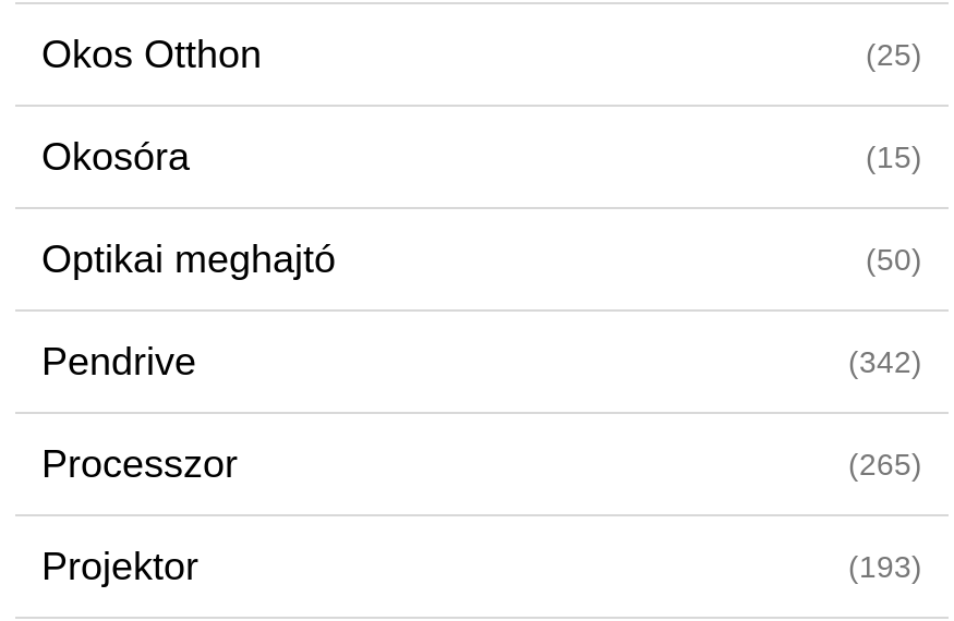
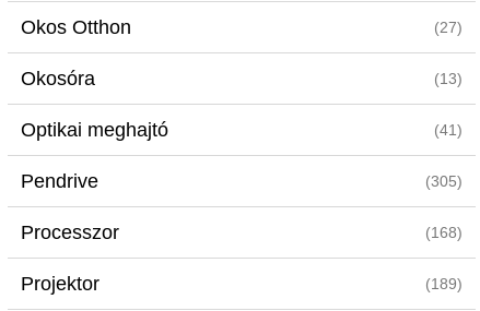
- (25)
+ (27)

- (15)
+ (13)

- (50)
+ (41)

- (342)
+ (305)

- (265)
+ (168)

- (193)
+ (189)
